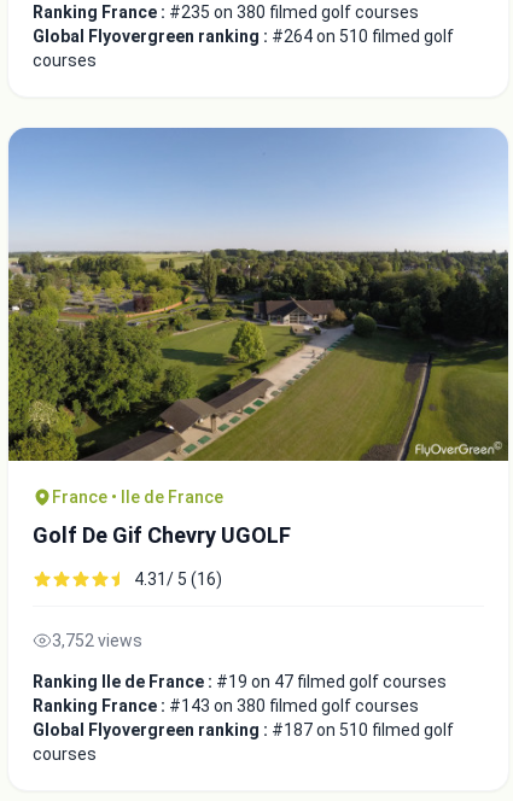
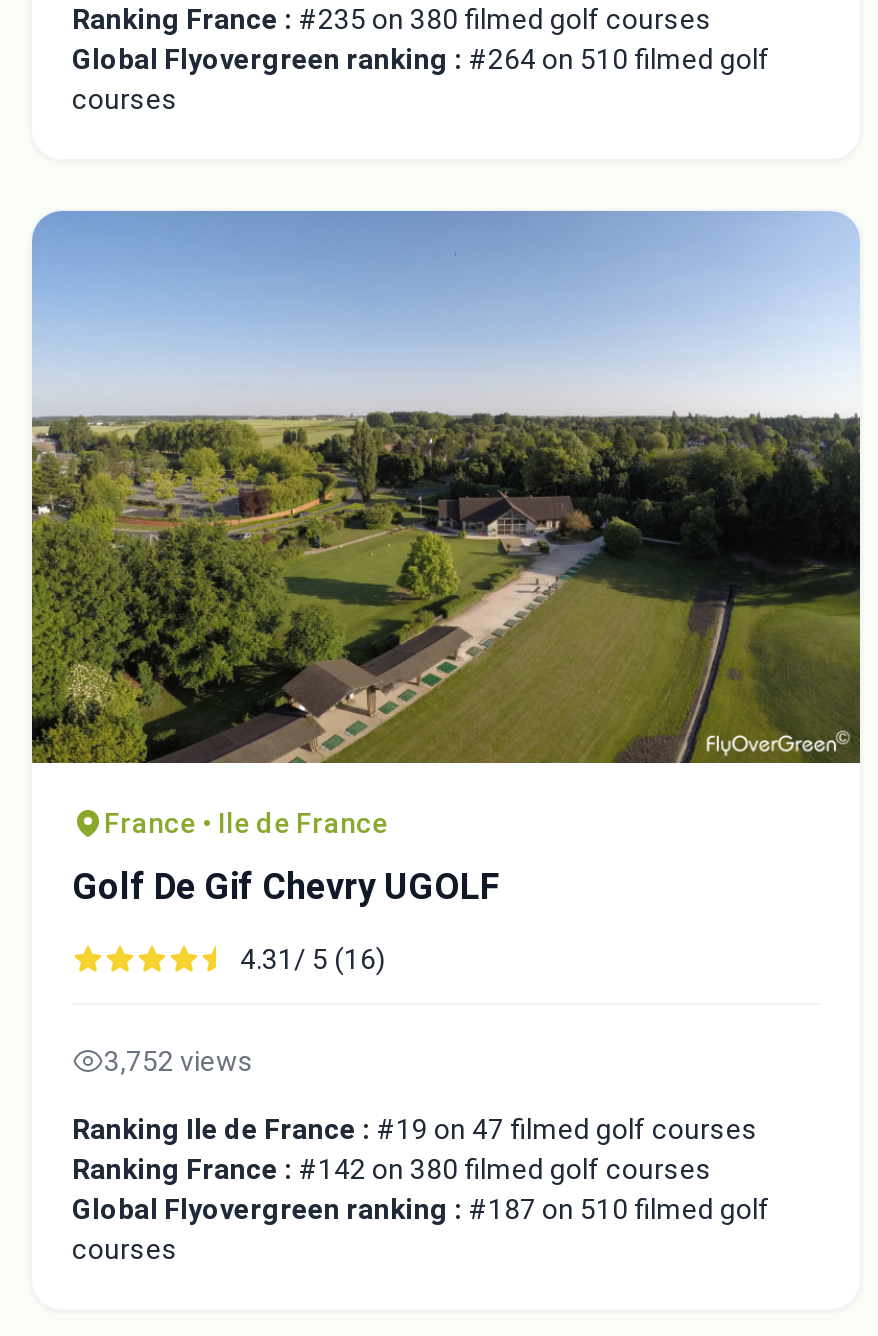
- Ranking France : #143 on 380 filmed golf courses
+ Ranking France : #142 on 380 filmed golf courses
